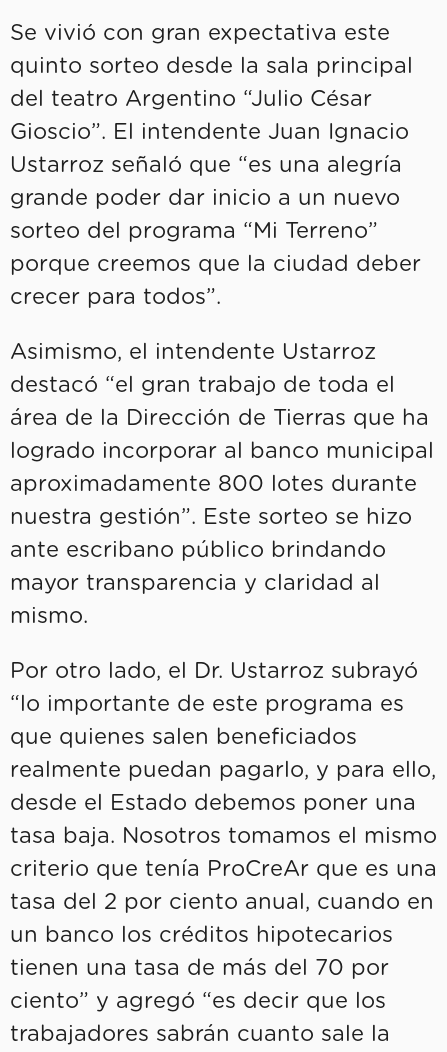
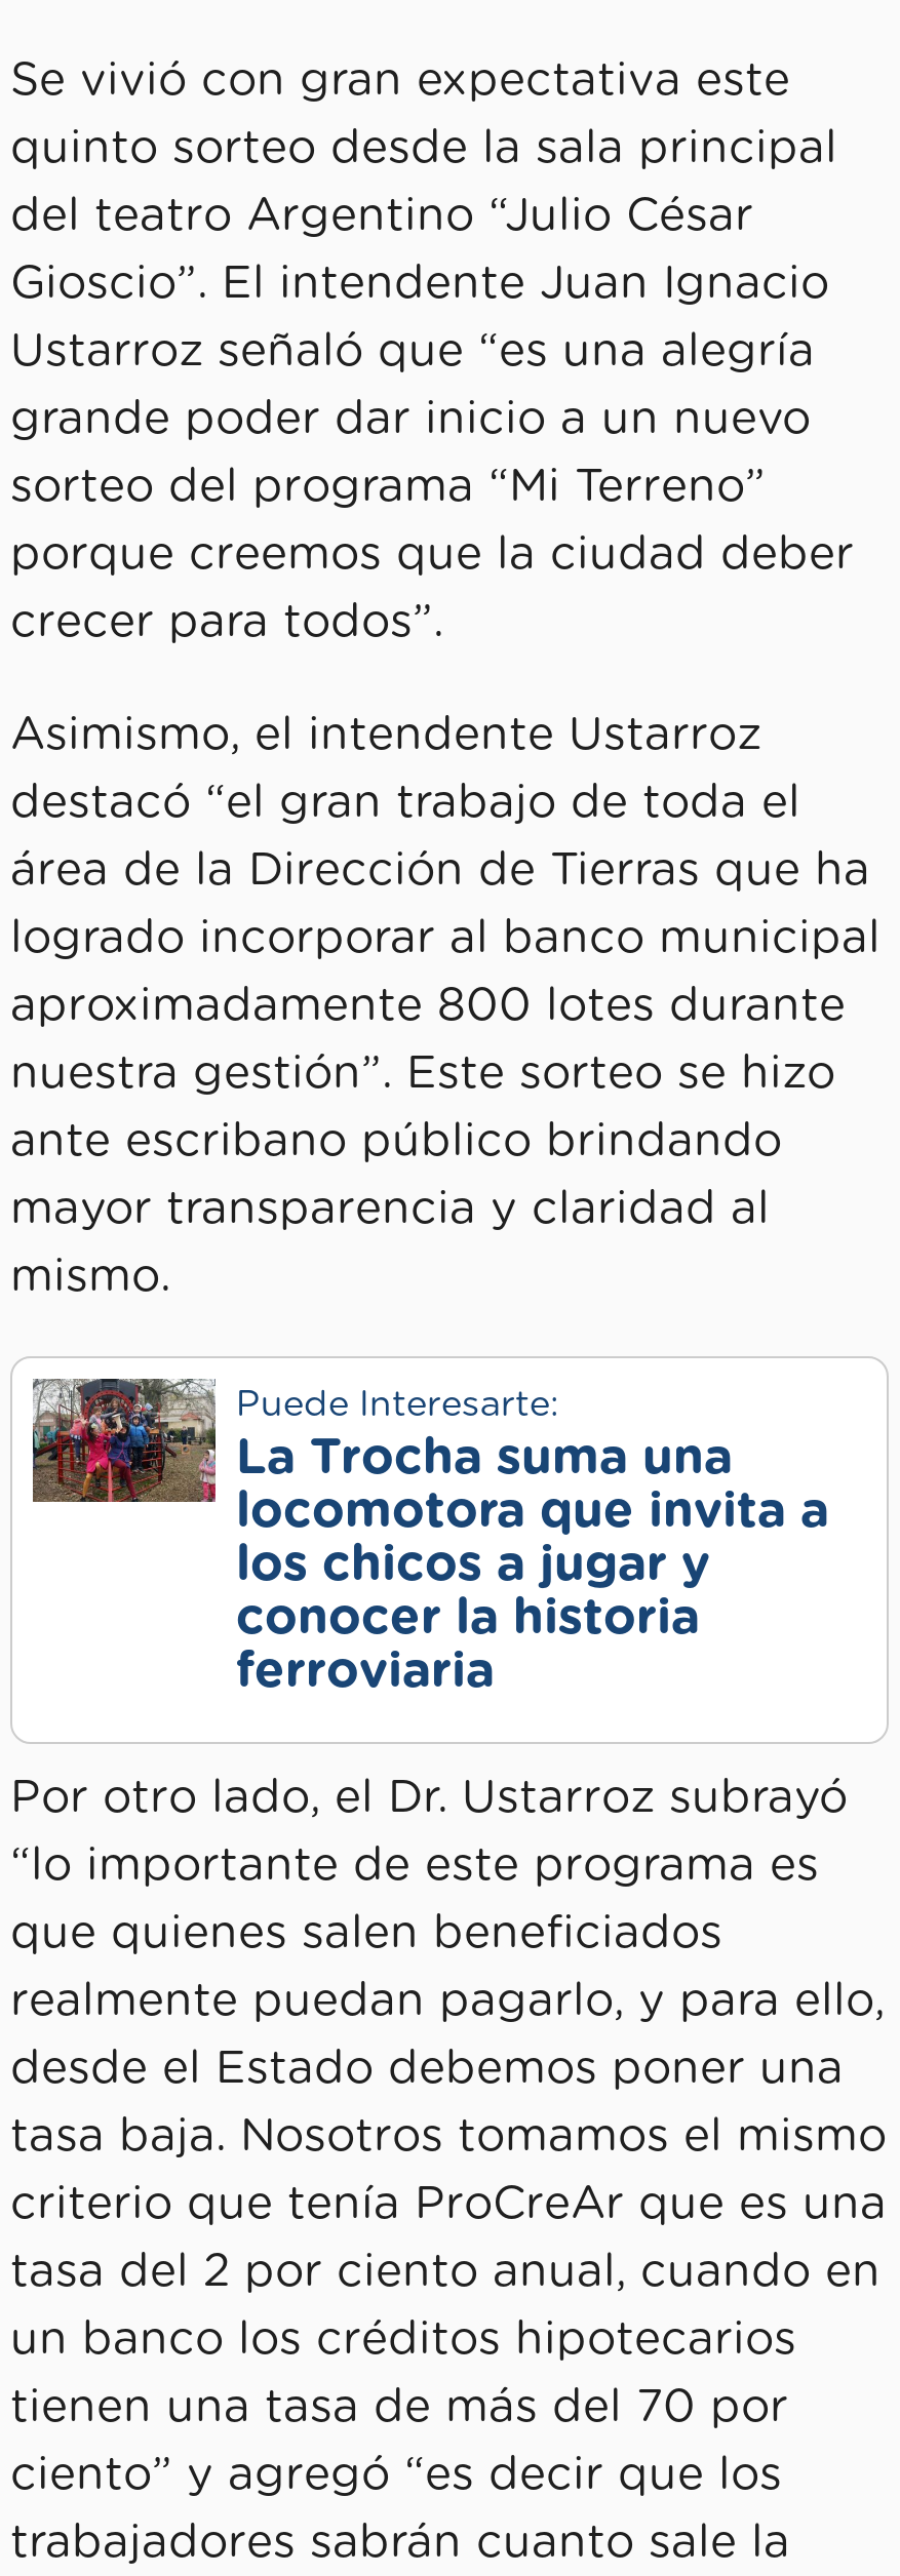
+ [image]
+ Puede Interesarte:
+ La Trocha suma una
+ locomotora que invita a
+ los chicos a jugar y
+ conocer la historia
+ ferroviaria
